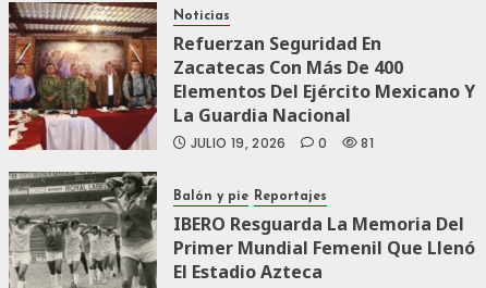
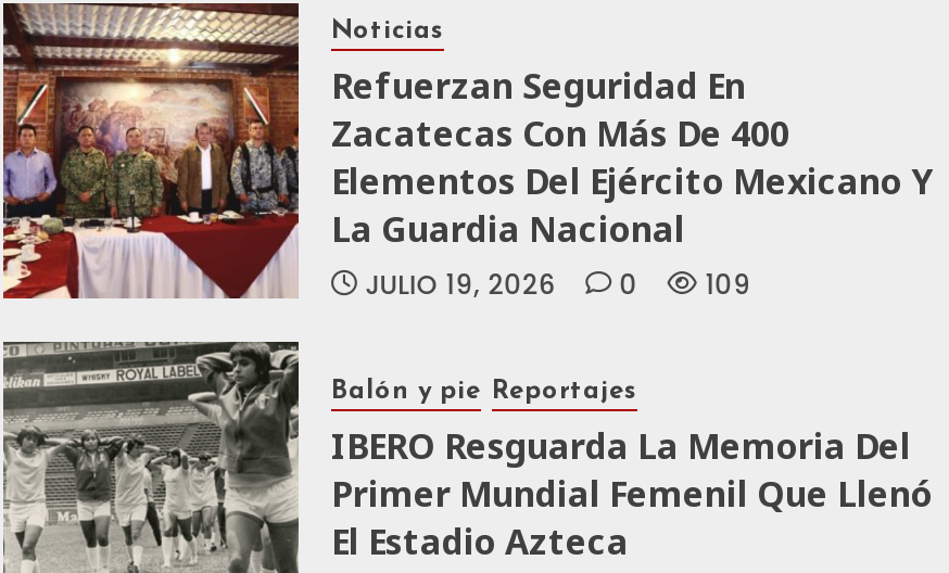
- JULIO 19, 2026 0 81
+ JULIO 19, 2026 0 109
